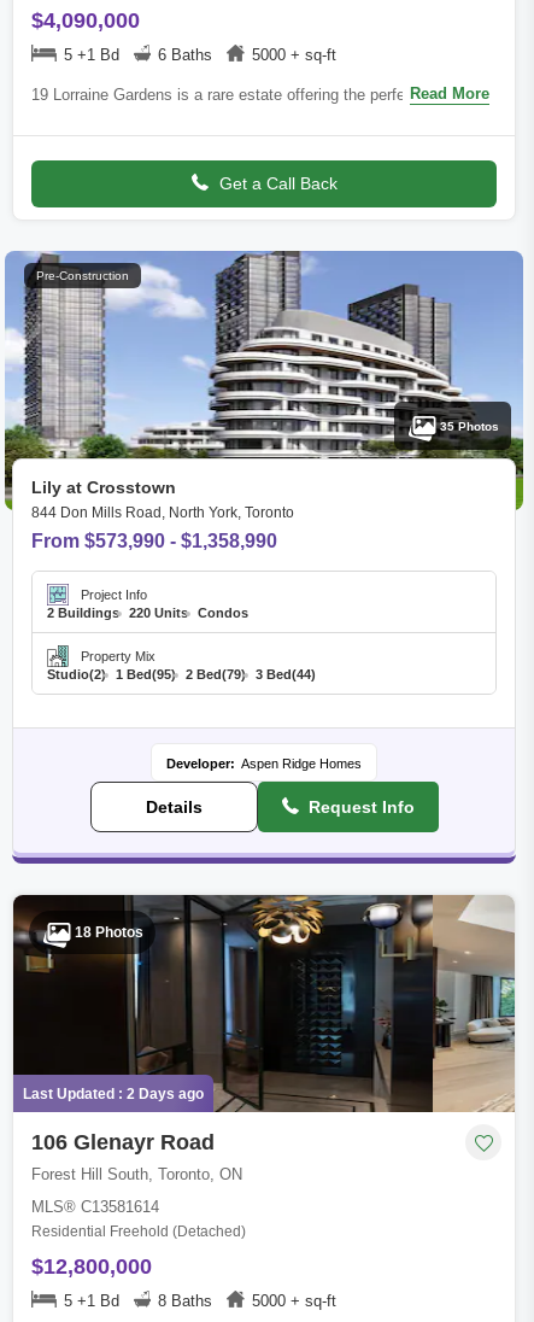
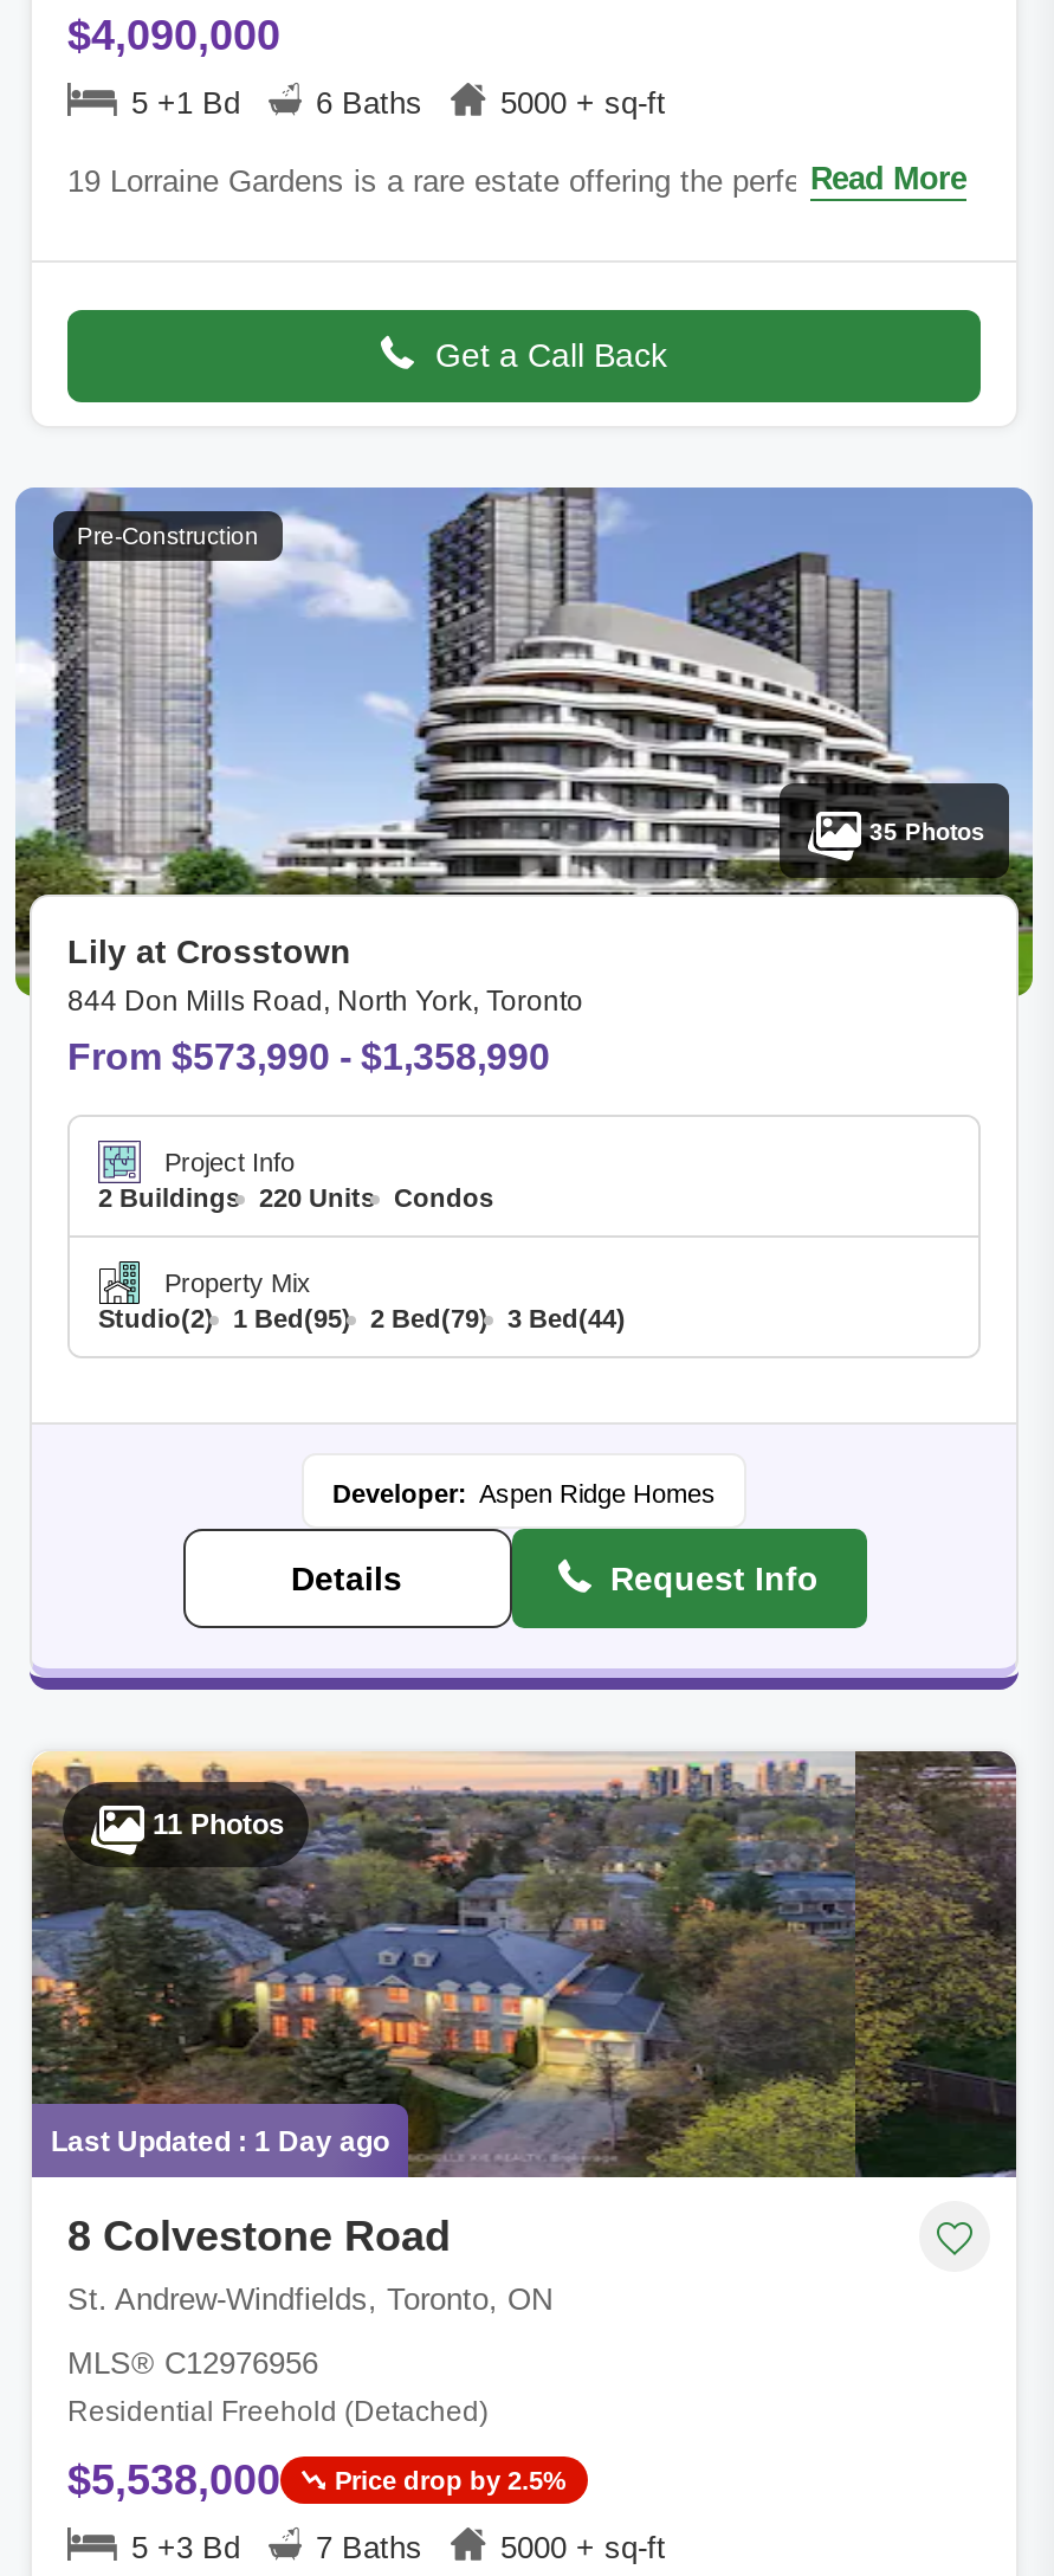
- [image]
- 18 Photos
+ [image]
+ 11 Photos

- Last Updated : 2 Days ago
+ Last Updated : 1 Day ago

- 106 Glenayr Road
- Forest Hill South, Toronto, ON
+ 8 Colvestone Road
+ St. Andrew-Windfields, Toronto, ON

- MLS® C13581614
+ MLS® C12976956

- $12,800,000
+ $5,538,000
+ Price drop by 2.5%

- 5 +1 Bd
- 8 Baths
+ 5 +3 Bd
+ 7 Baths
